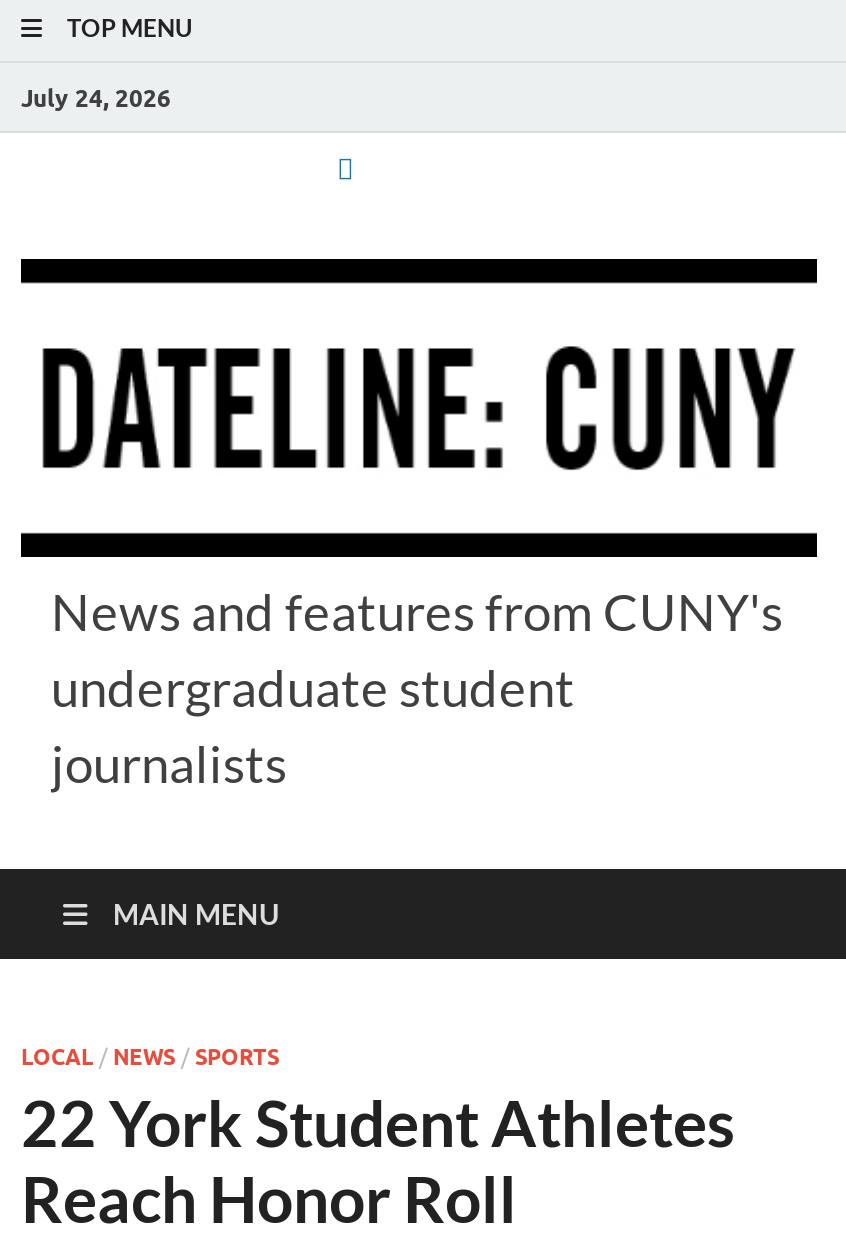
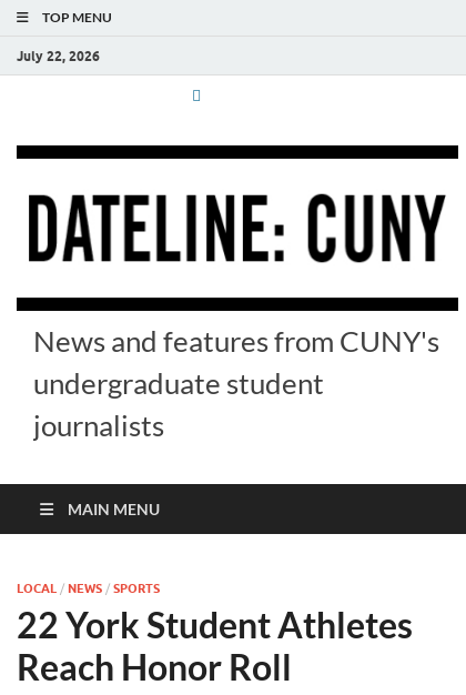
- July 24, 2026
+ July 22, 2026
